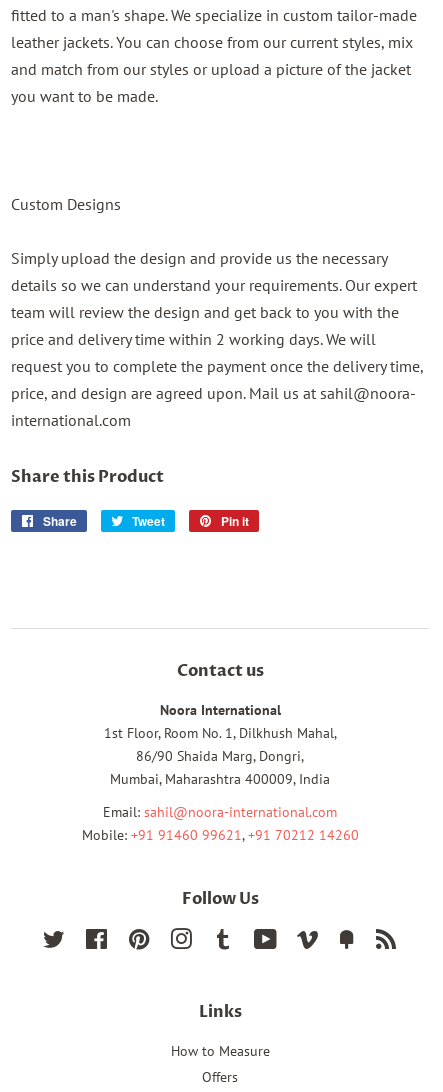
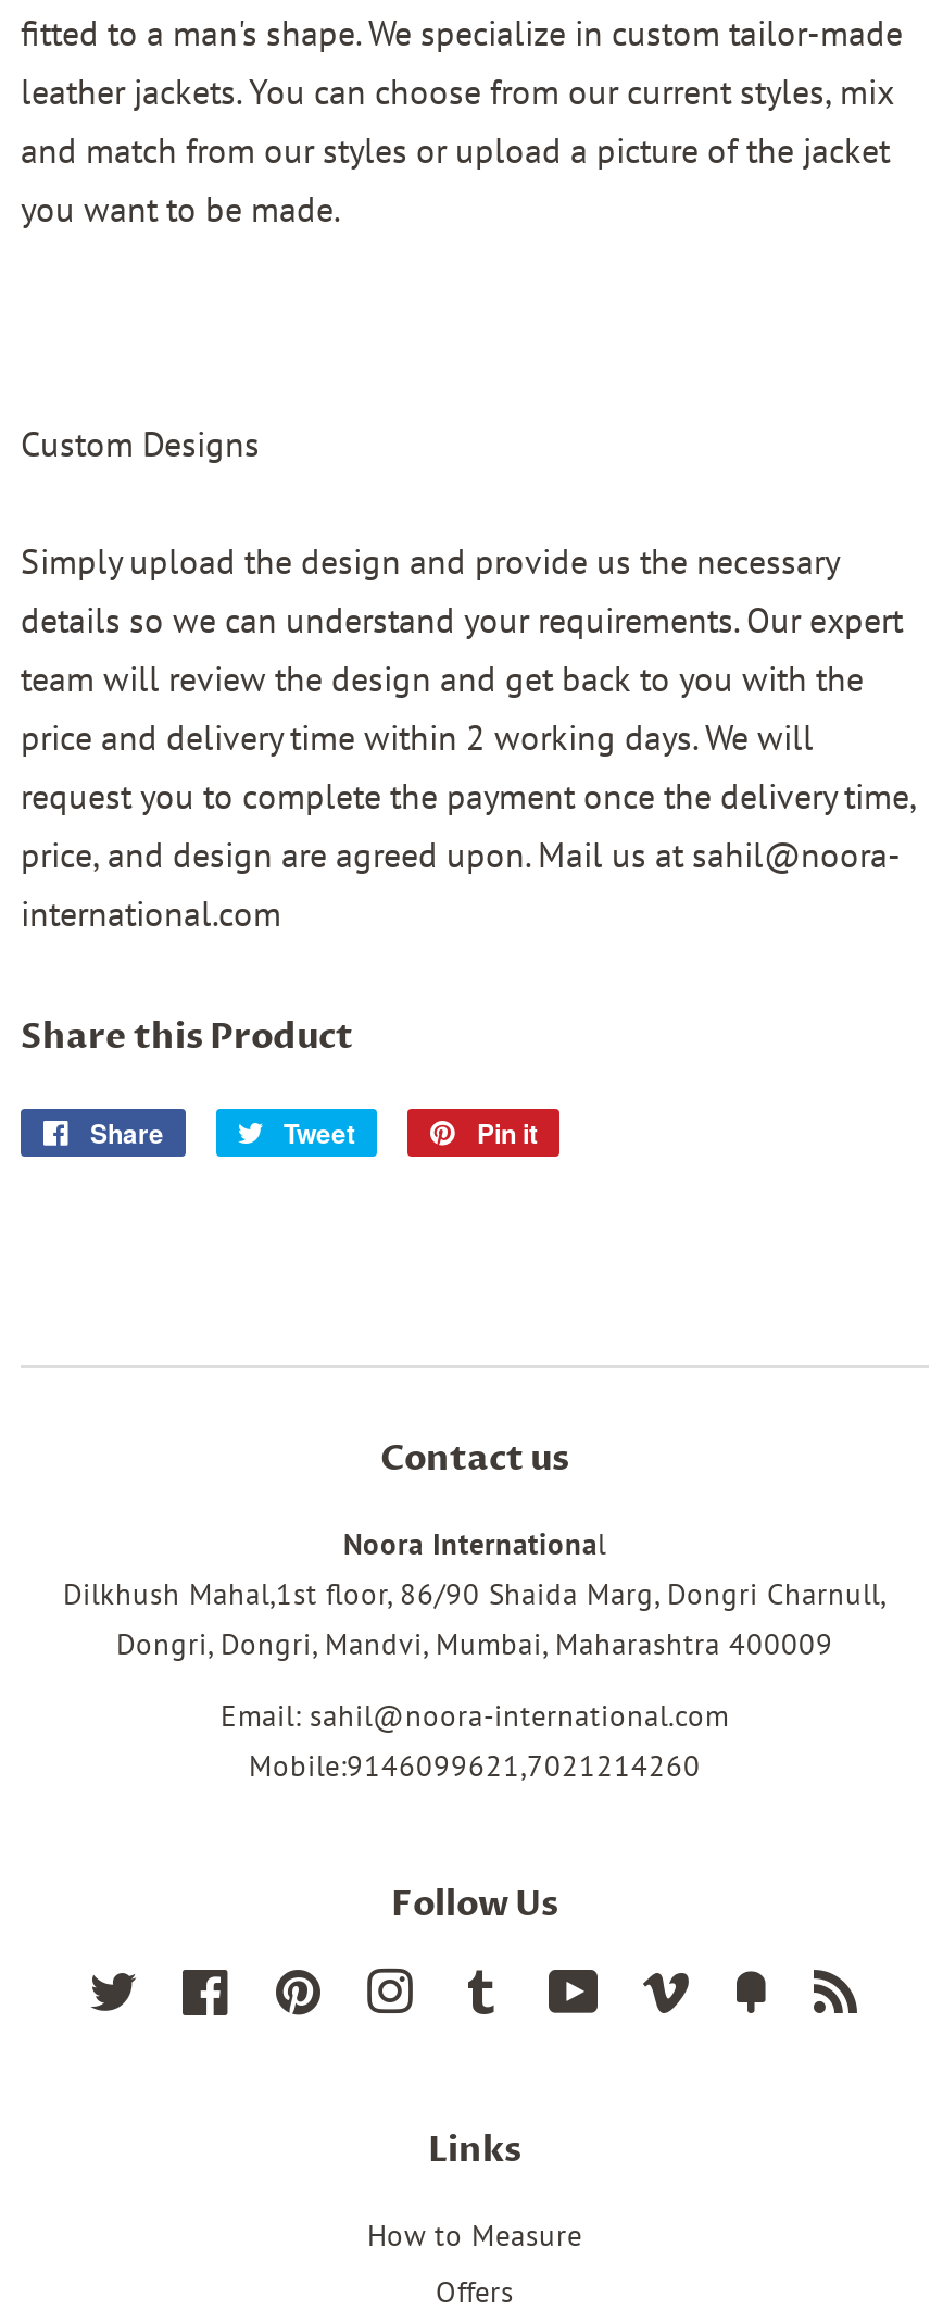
- Noora International
- 1st Floor, Room No. 1, Dilkhush Mahal,
- 86/90 Shaida Marg, Dongri,
- Mumbai, Maharashtra 400009, India
+ Noora International
+ Dilkhush Mahal,1st floor, 86/90 Shaida Marg, Dongri Charnull,
+ Dongri, Dongri, Mandvi, Mumbai, Maharashtra 400009

- Mobile: +91 91460 99621, +91 70212 14260
+ Mobile:9146099621,7021214260
